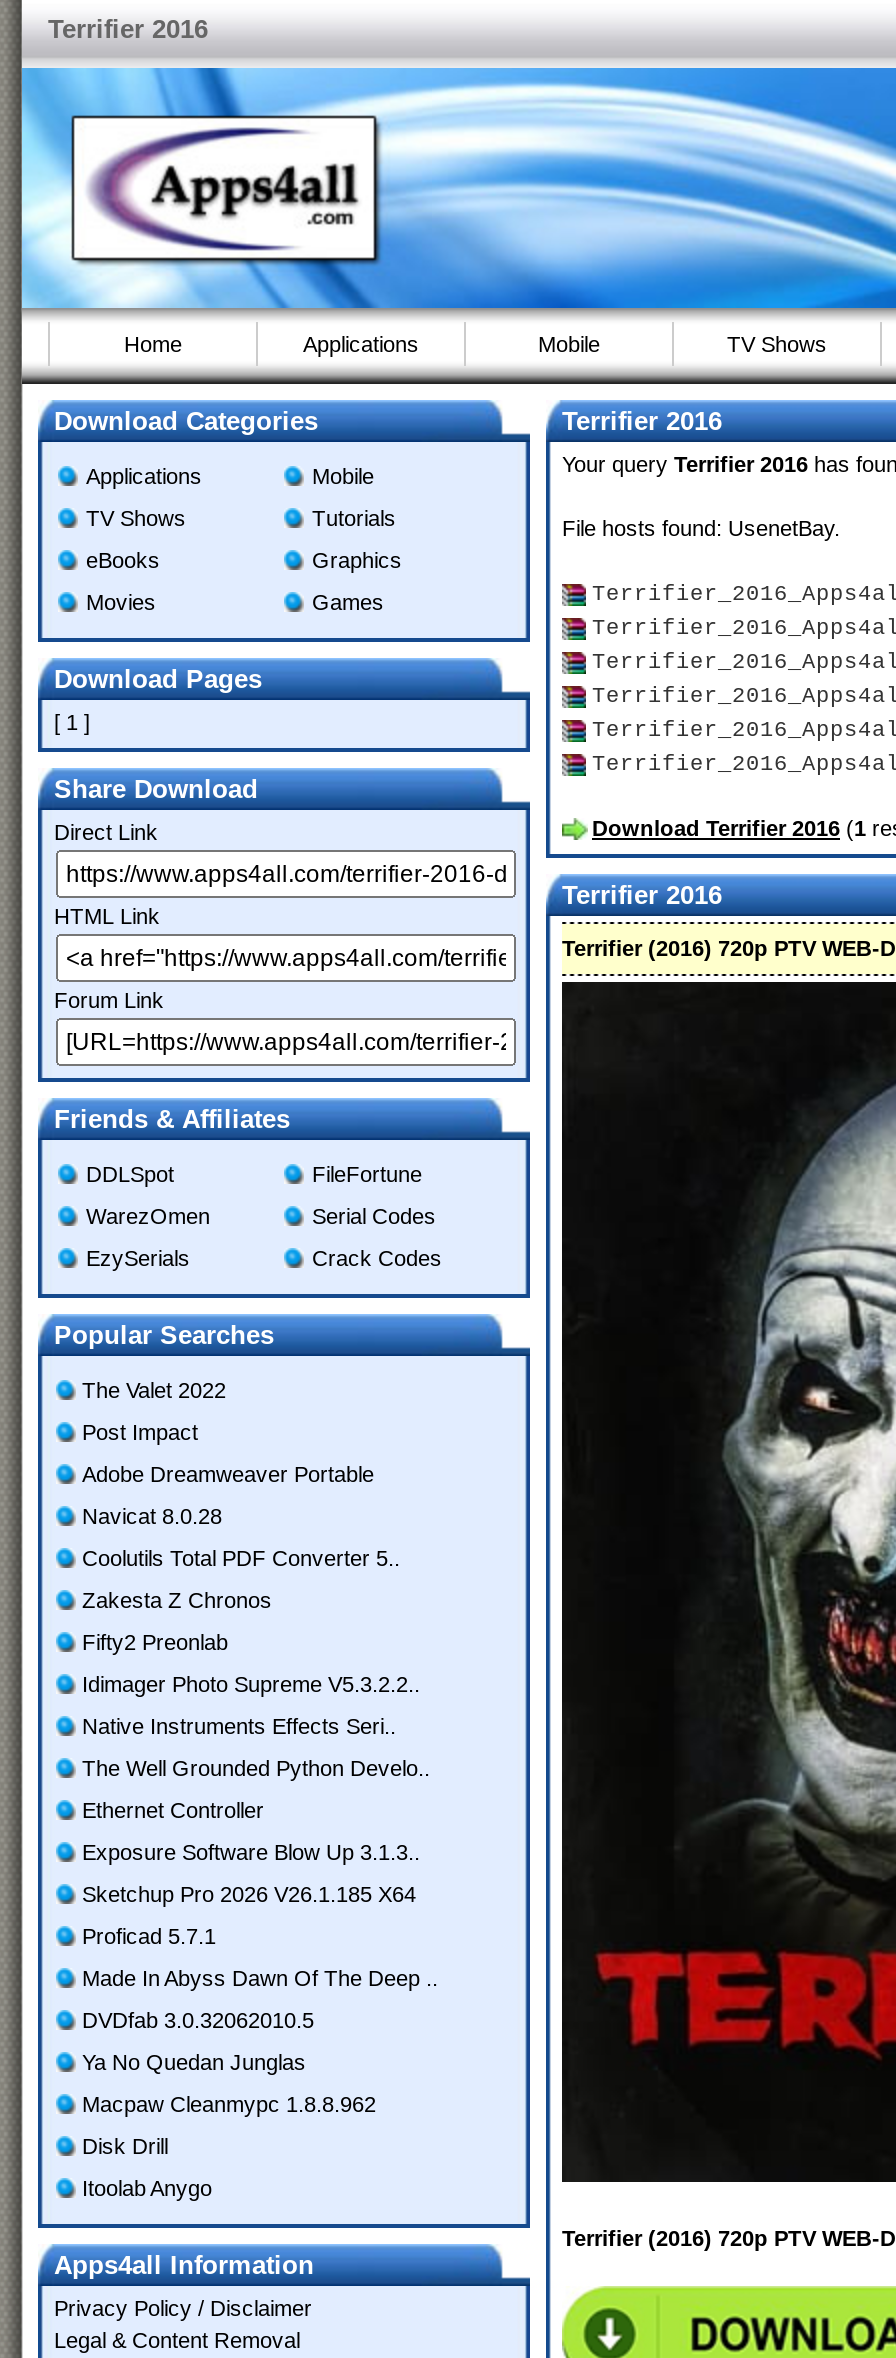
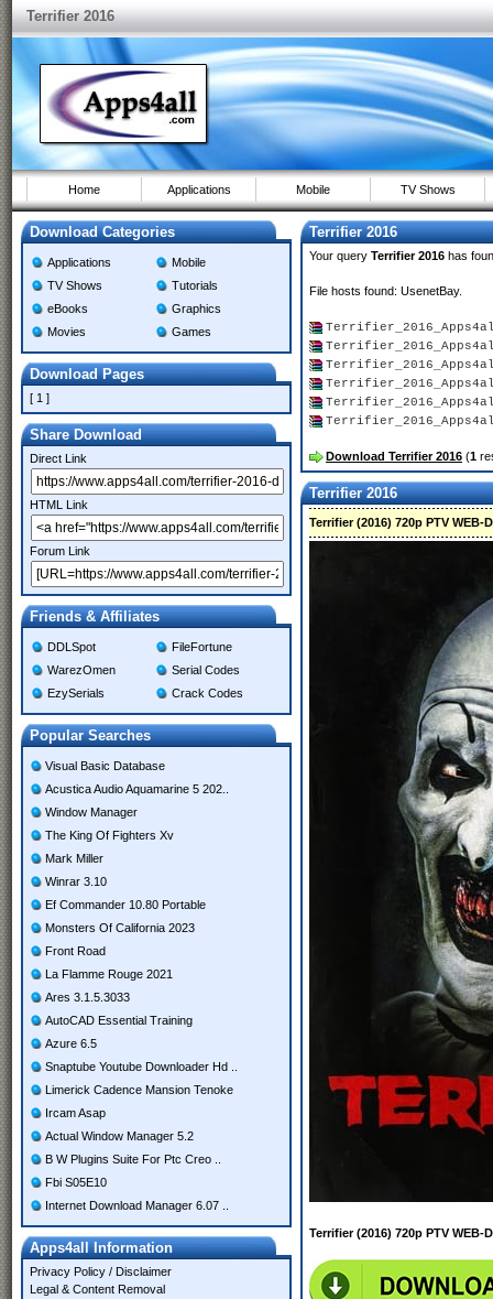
- The Valet 2022
+ Visual Basic Database

- Post Impact
+ Acustica Audio Aquamarine 5 202..

- Adobe Dreamweaver Portable
+ Window Manager

- Navicat 8.0.28
+ The King Of Fighters Xv

- Coolutils Total PDF Converter 5..
+ Mark Miller

- Zakesta Z Chronos
+ Winrar 3.10

- Fifty2 Preonlab
+ Ef Commander 10.80 Portable

- Idimager Photo Supreme V5.3.2.2..
+ Monsters Of California 2023

- Native Instruments Effects Seri..
+ Front Road

- The Well Grounded Python Develo..
+ La Flamme Rouge 2021

- Ethernet Controller
+ Ares 3.1.5.3033

- Exposure Software Blow Up 3.1.3..
+ AutoCAD Essential Training

- Sketchup Pro 2026 V26.1.185 X64
+ Azure 6.5

- Proficad 5.7.1
+ Snaptube Youtube Downloader Hd ..

- Made In Abyss Dawn Of The Deep ..
+ Limerick Cadence Mansion Tenoke

- DVDfab 3.0.32062010.5
+ Ircam Asap

- Ya No Quedan Junglas
+ Actual Window Manager 5.2

- Macpaw Cleanmypc 1.8.8.962
+ B W Plugins Suite For Ptc Creo ..

- Disk Drill
+ Fbi S05E10

- Itoolab Anygo
+ Internet Download Manager 6.07 ..
